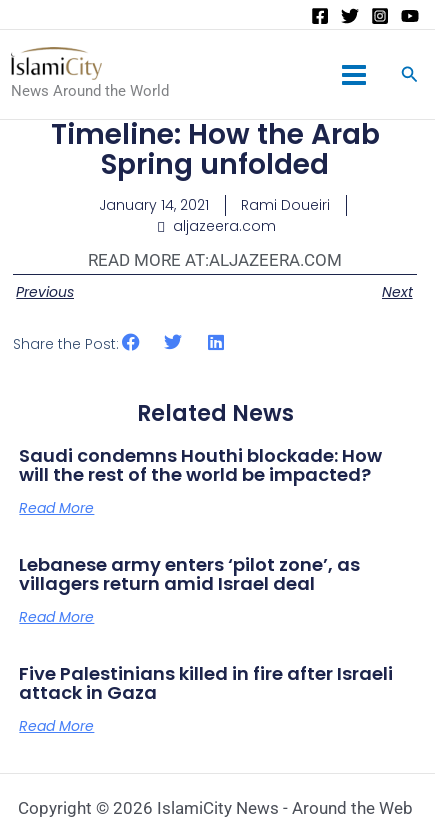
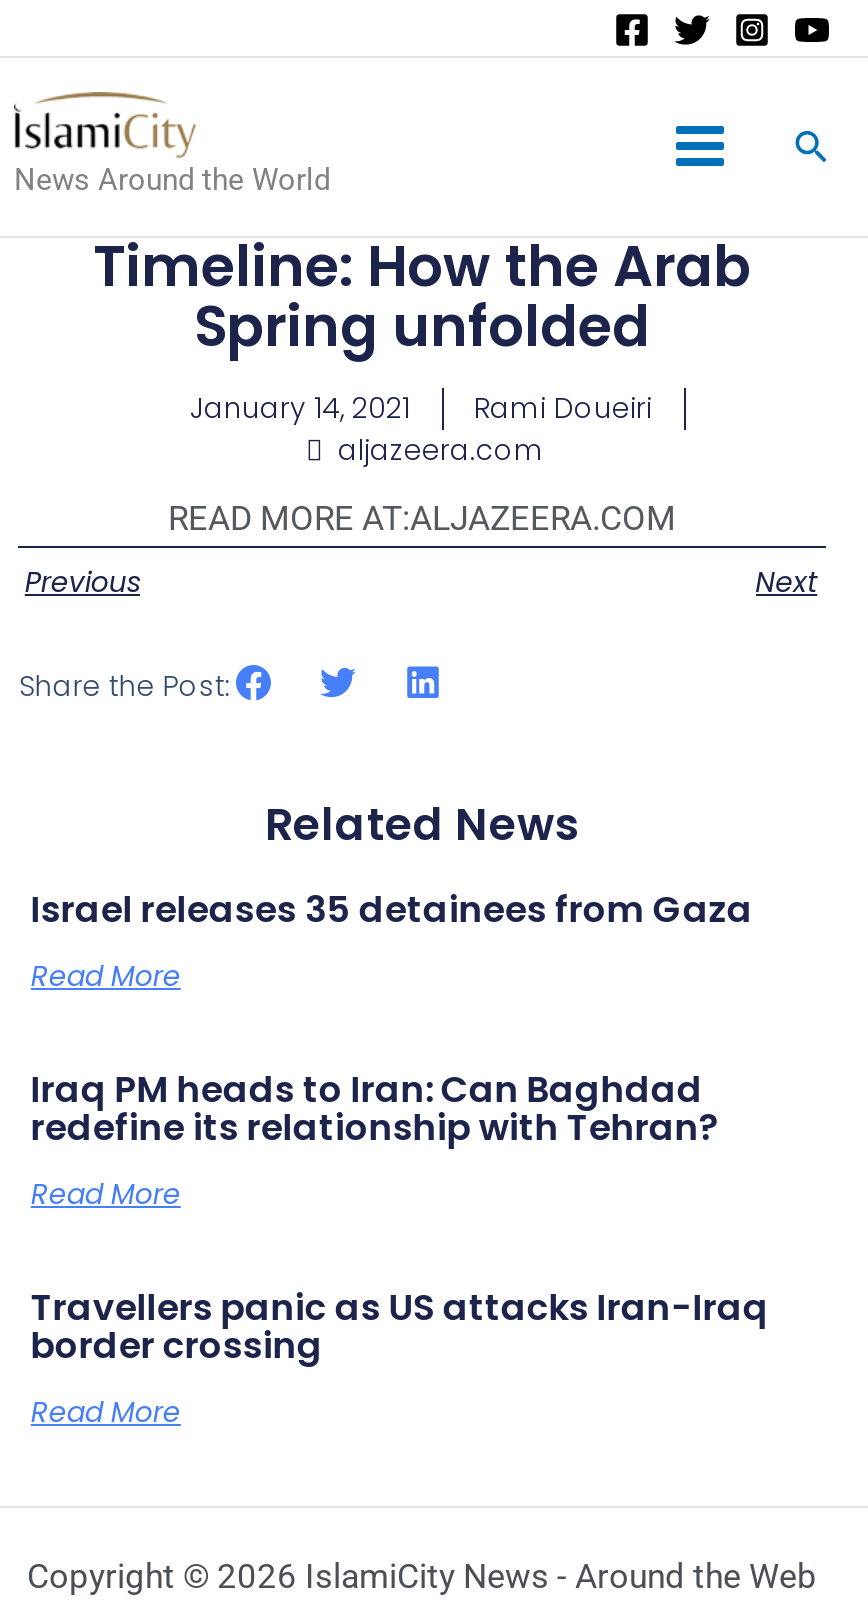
- Saudi condemns Houthi blockade: How
- will the rest of the world be impacted?
+ Israel releases 35 detainees from Gaza

- Lebanese army enters ‘pilot zone’, as
- villagers return amid Israel deal
+ Iraq PM heads to Iran: Can Baghdad
+ redefine its relationship with Tehran?

- Five Palestinians killed in fire after Israeli
- attack in Gaza
+ Travellers panic as US attacks Iran-Iraq
+ border crossing
